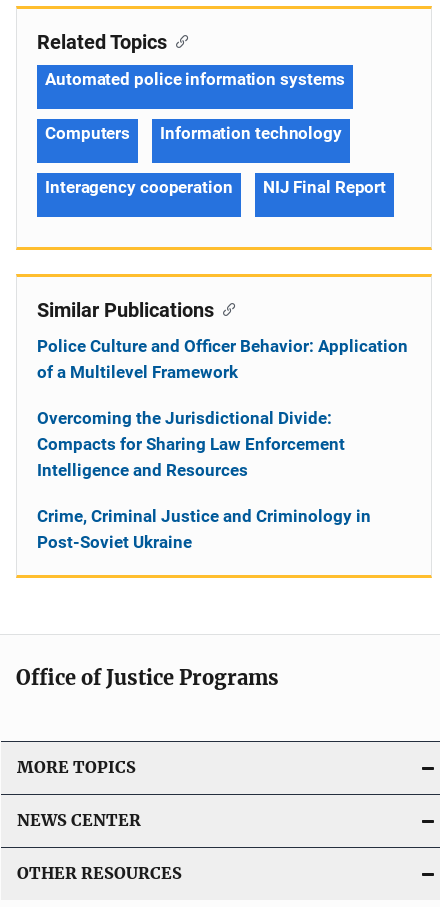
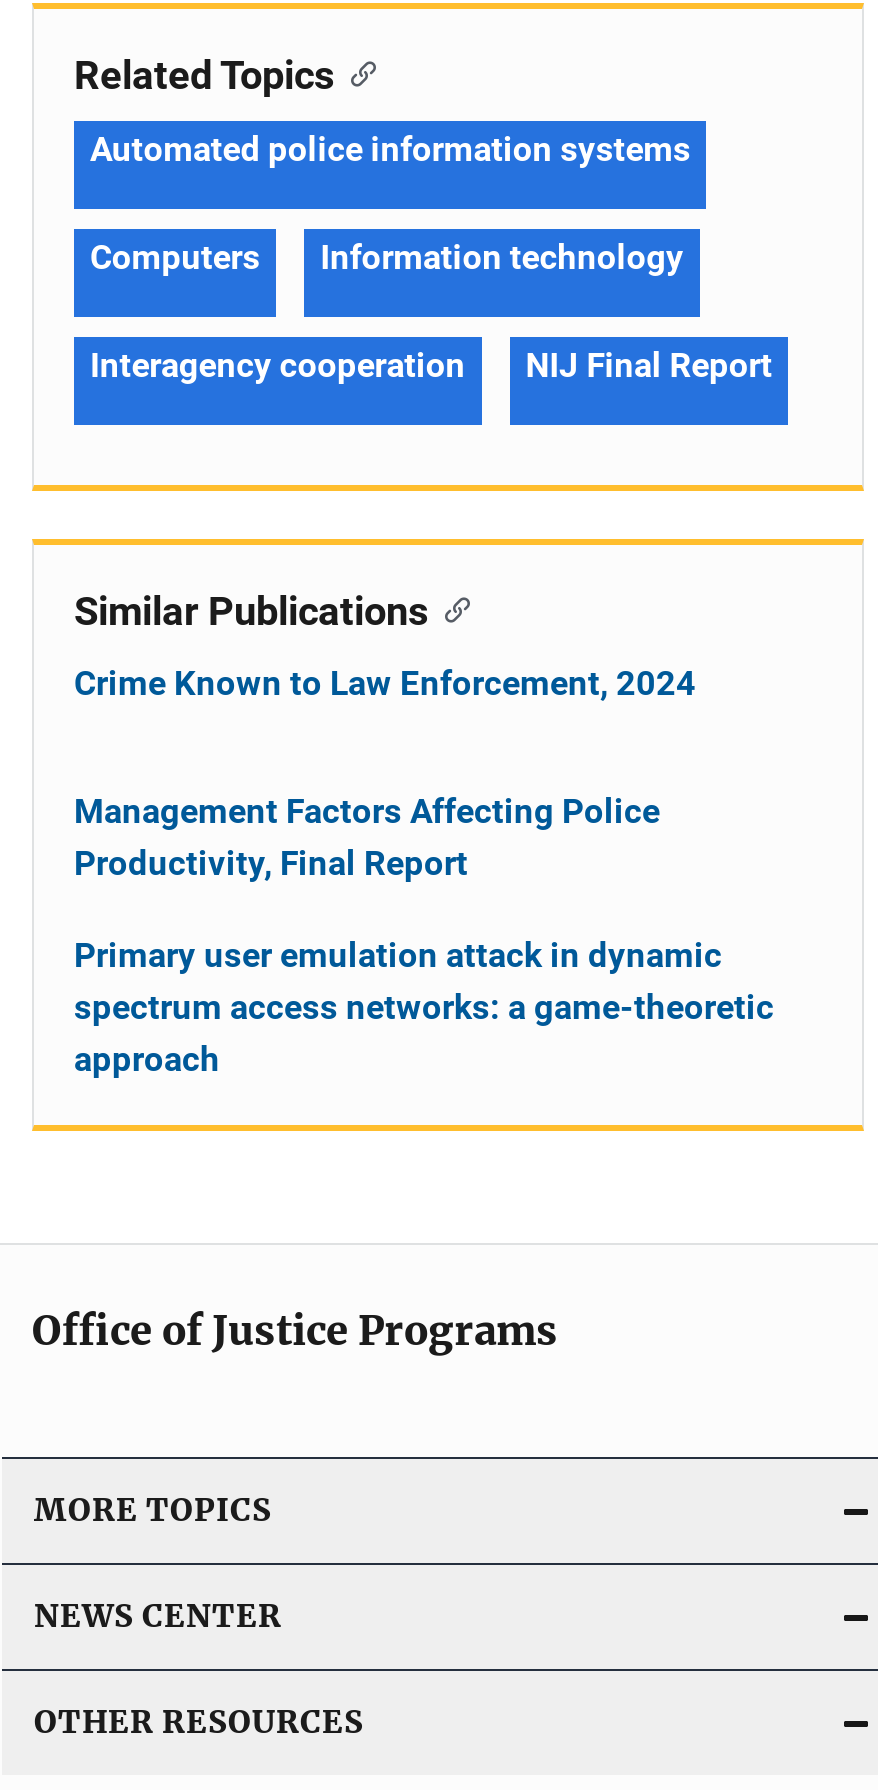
- Police Culture and Officer Behavior: Application
- of a Multilevel Framework
+ Crime Known to Law Enforcement, 2024

- Overcoming the Jurisdictional Divide:
- Compacts for Sharing Law Enforcement
- Intelligence and Resources
+ Management Factors Affecting Police
+ Productivity, Final Report

- Crime, Criminal Justice and Criminology in
- Post-Soviet Ukraine
+ Primary user emulation attack in dynamic
+ spectrum access networks: a game-theoretic
+ approach
